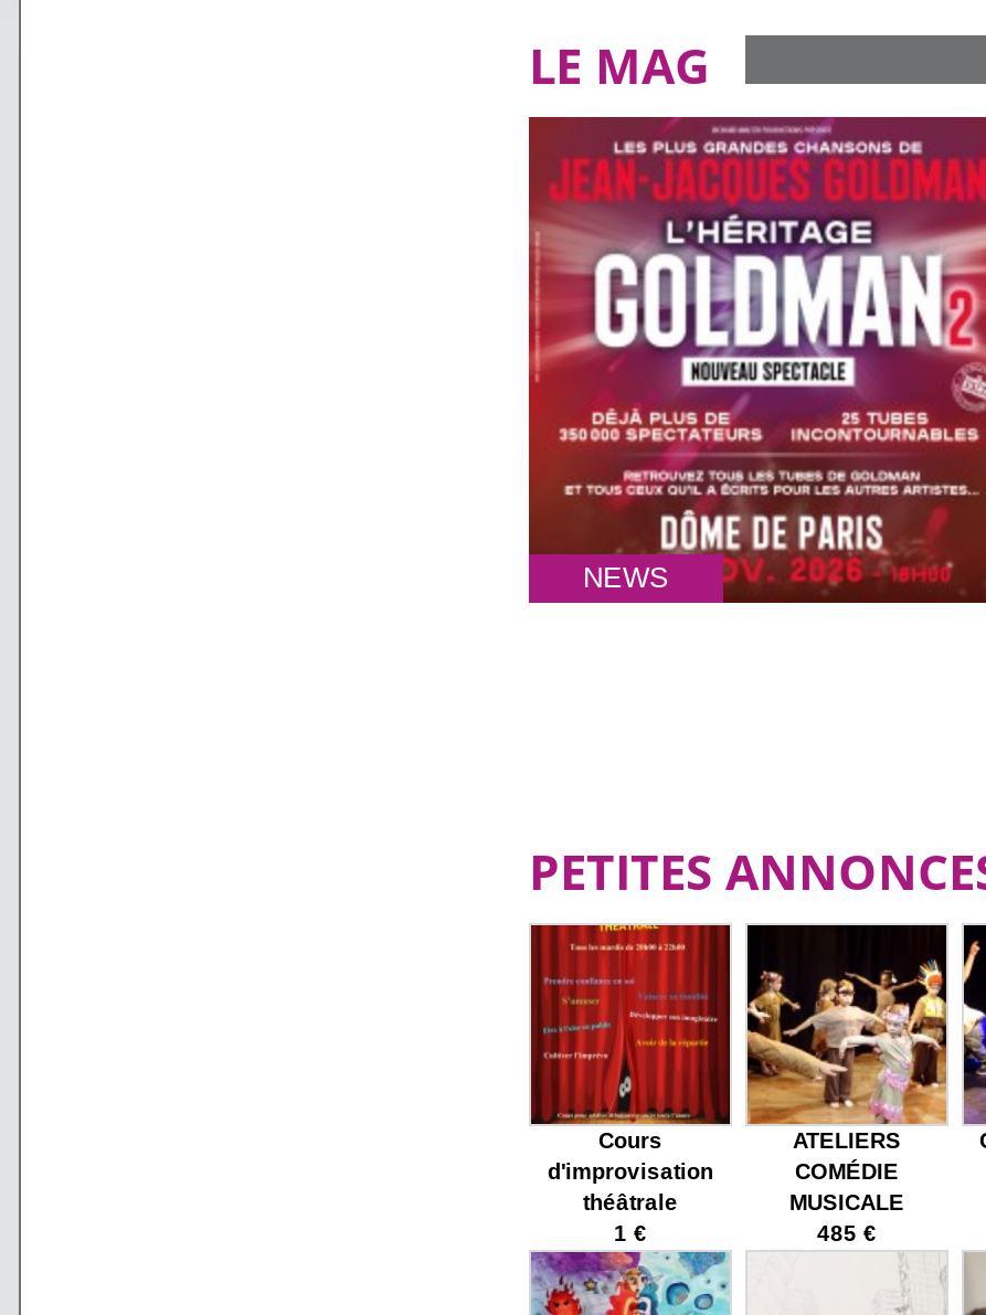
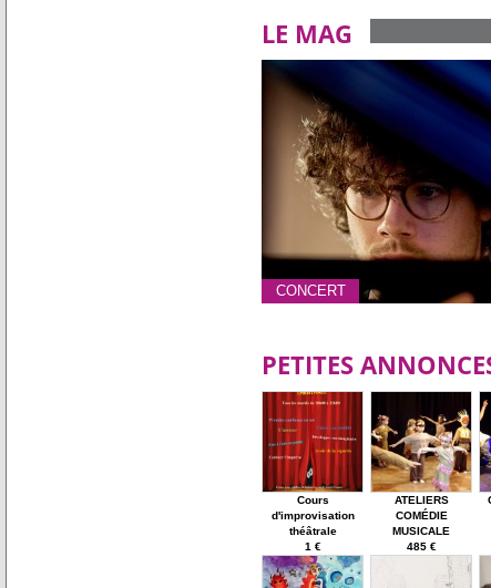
- [image]
- NEWS
+ [image]
+ CONCERT
